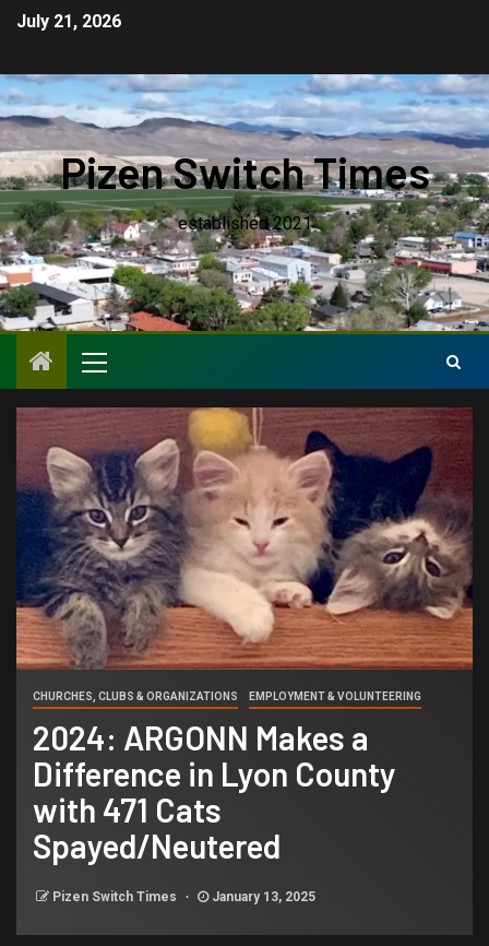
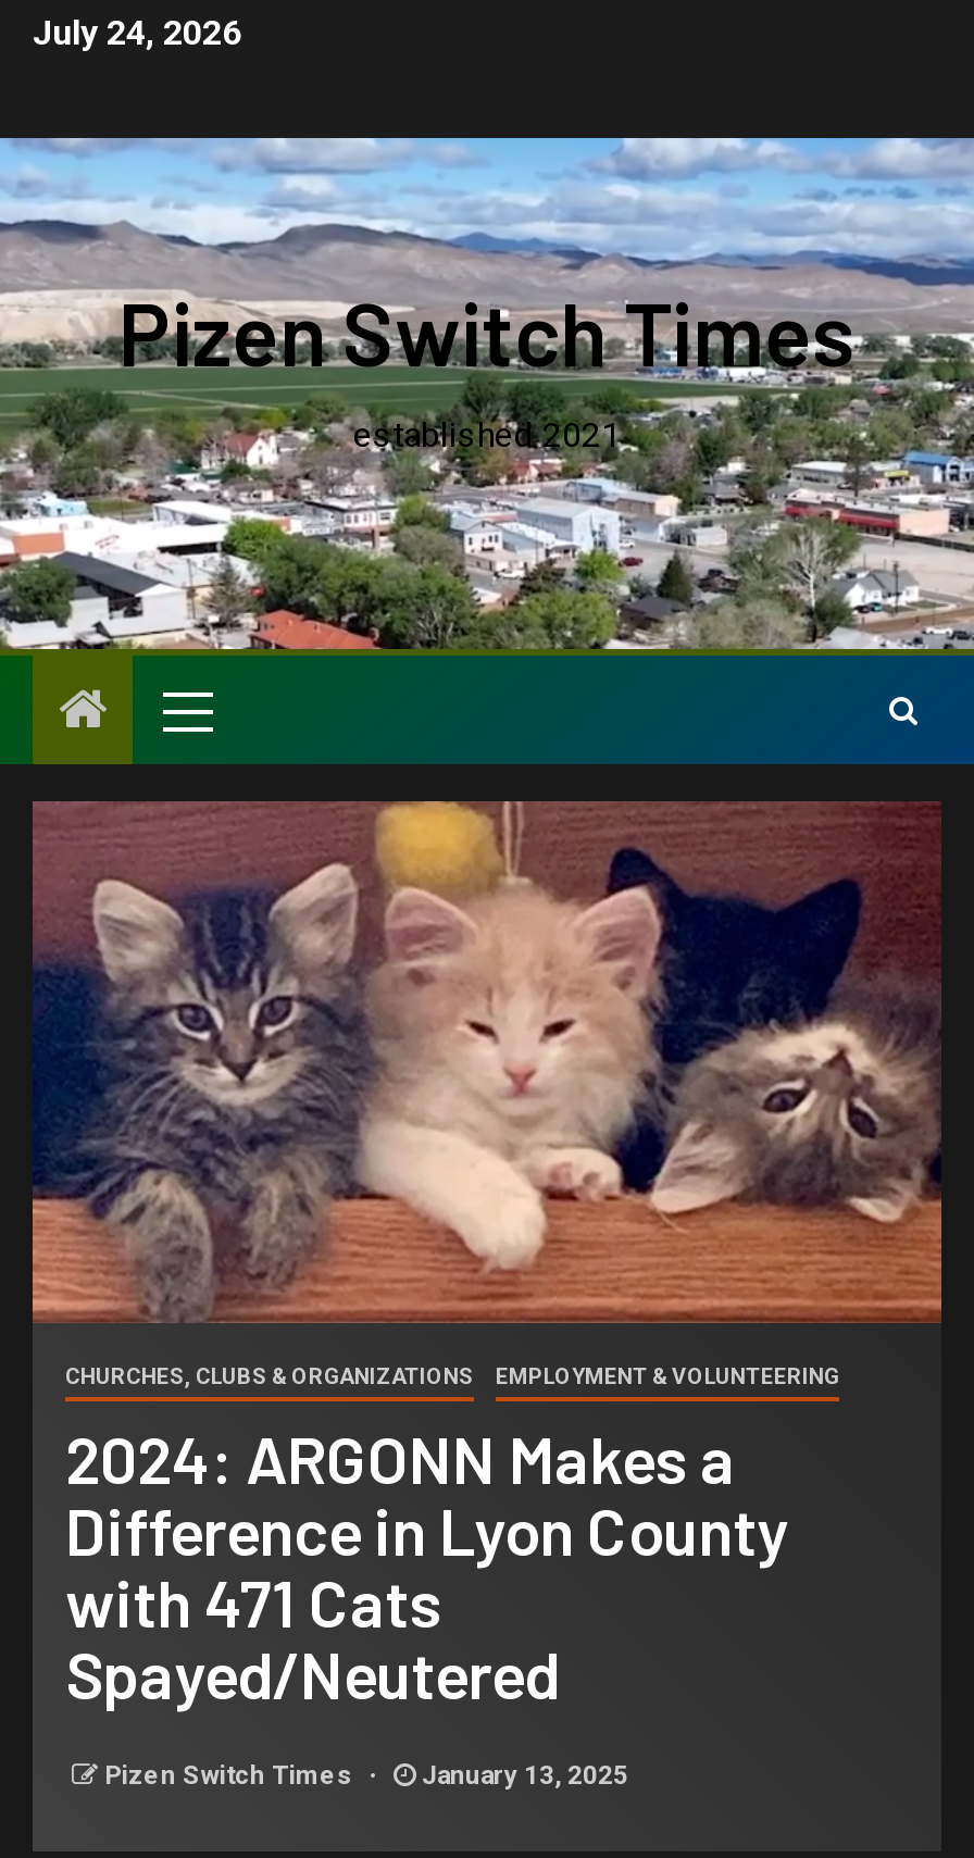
- July 21, 2026
+ July 24, 2026
